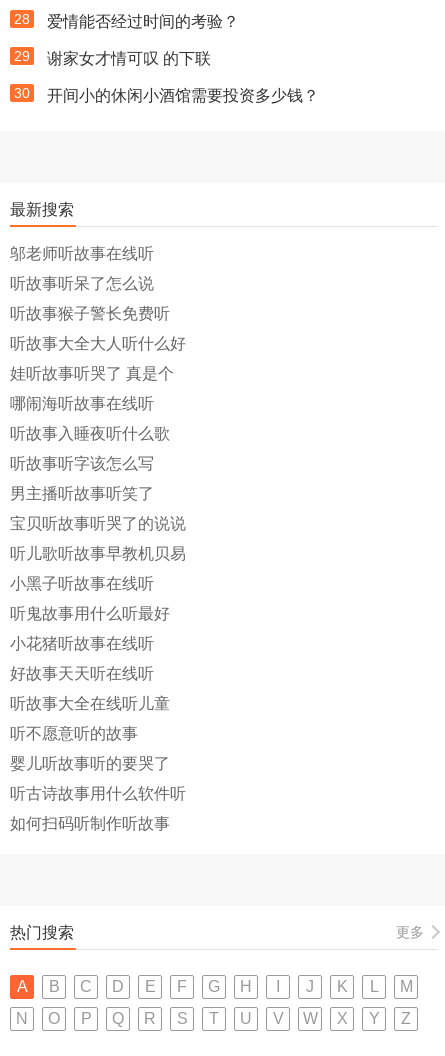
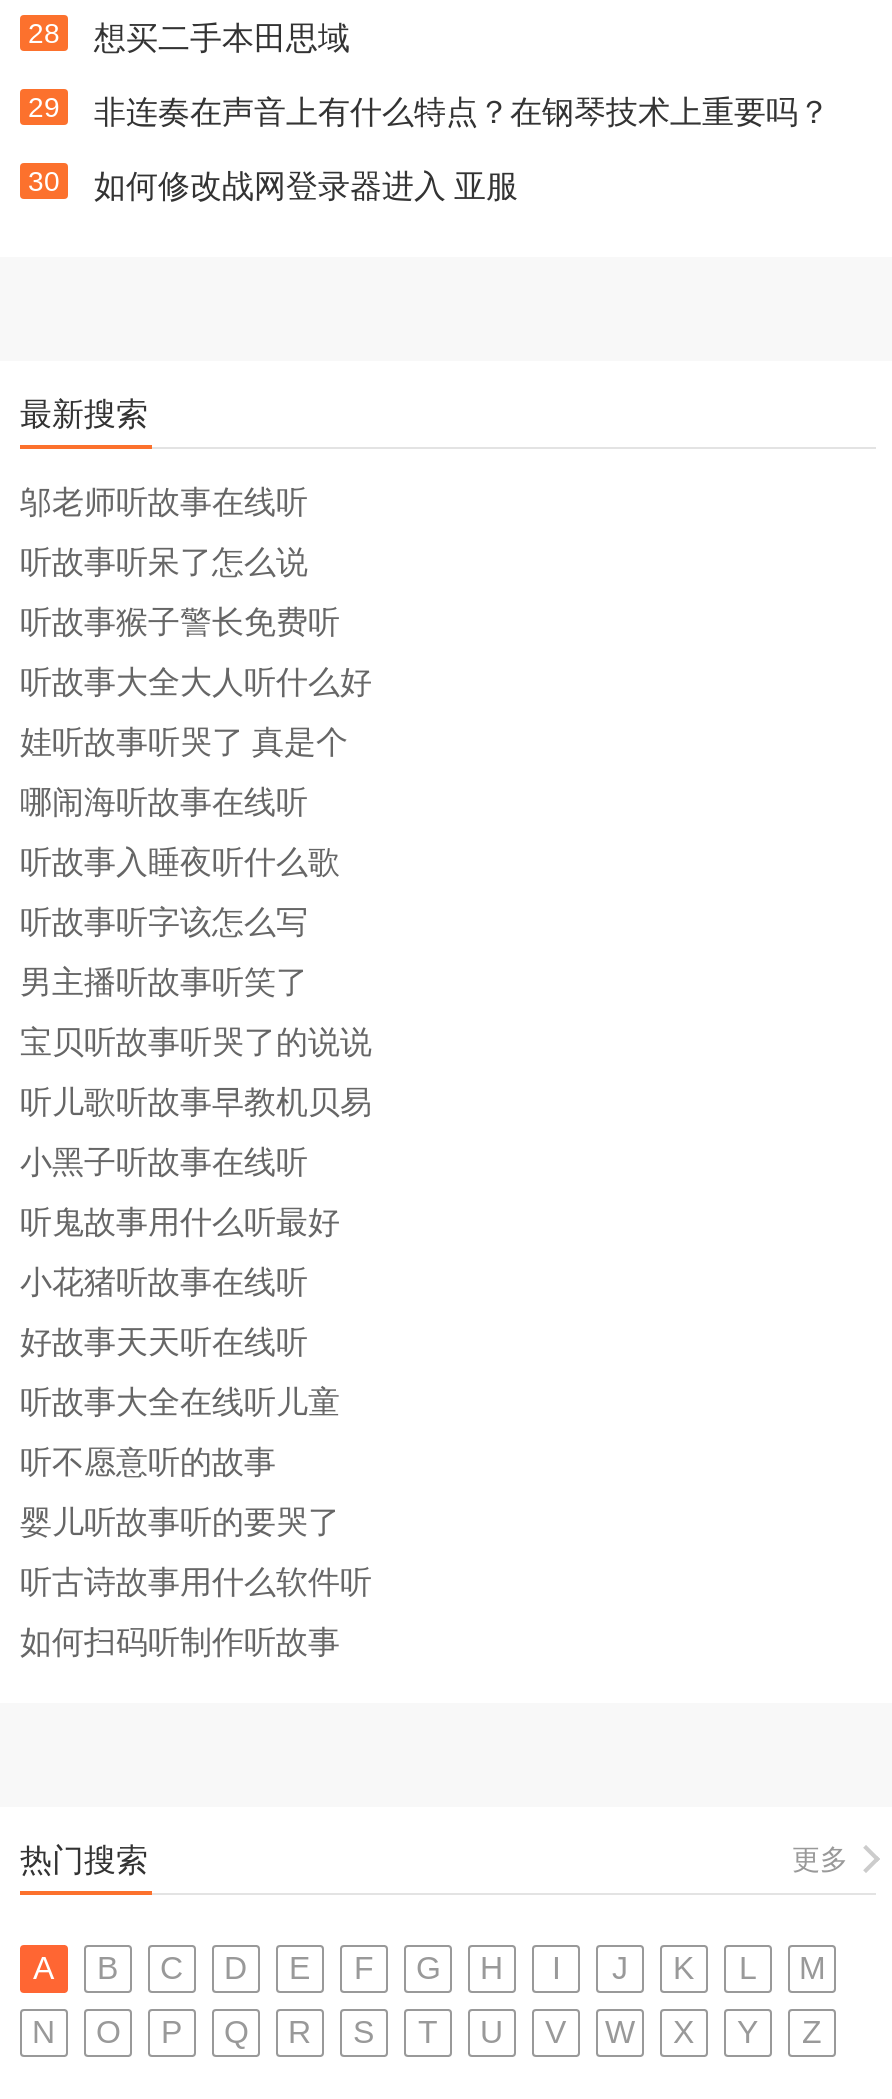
- 爱情能否经过时间的考验？
+ 想买二手本田思域

- 谢家女才情可叹 的下联
+ 非连奏在声音上有什么特点？在钢琴技术上重要吗？

- 开间小的休闲小酒馆需要投资多少钱？
+ 如何修改战网登录器进入 亚服
